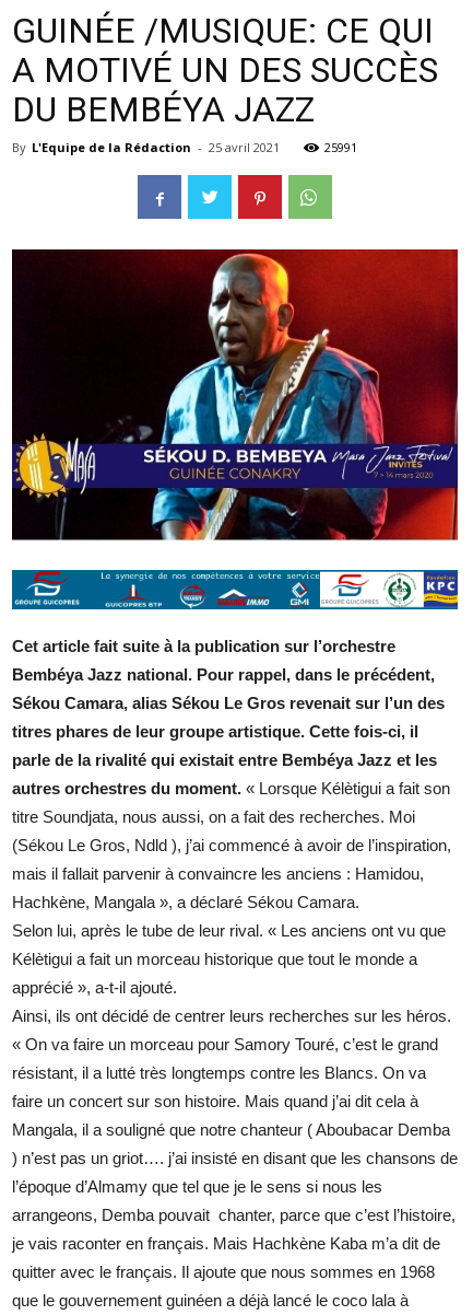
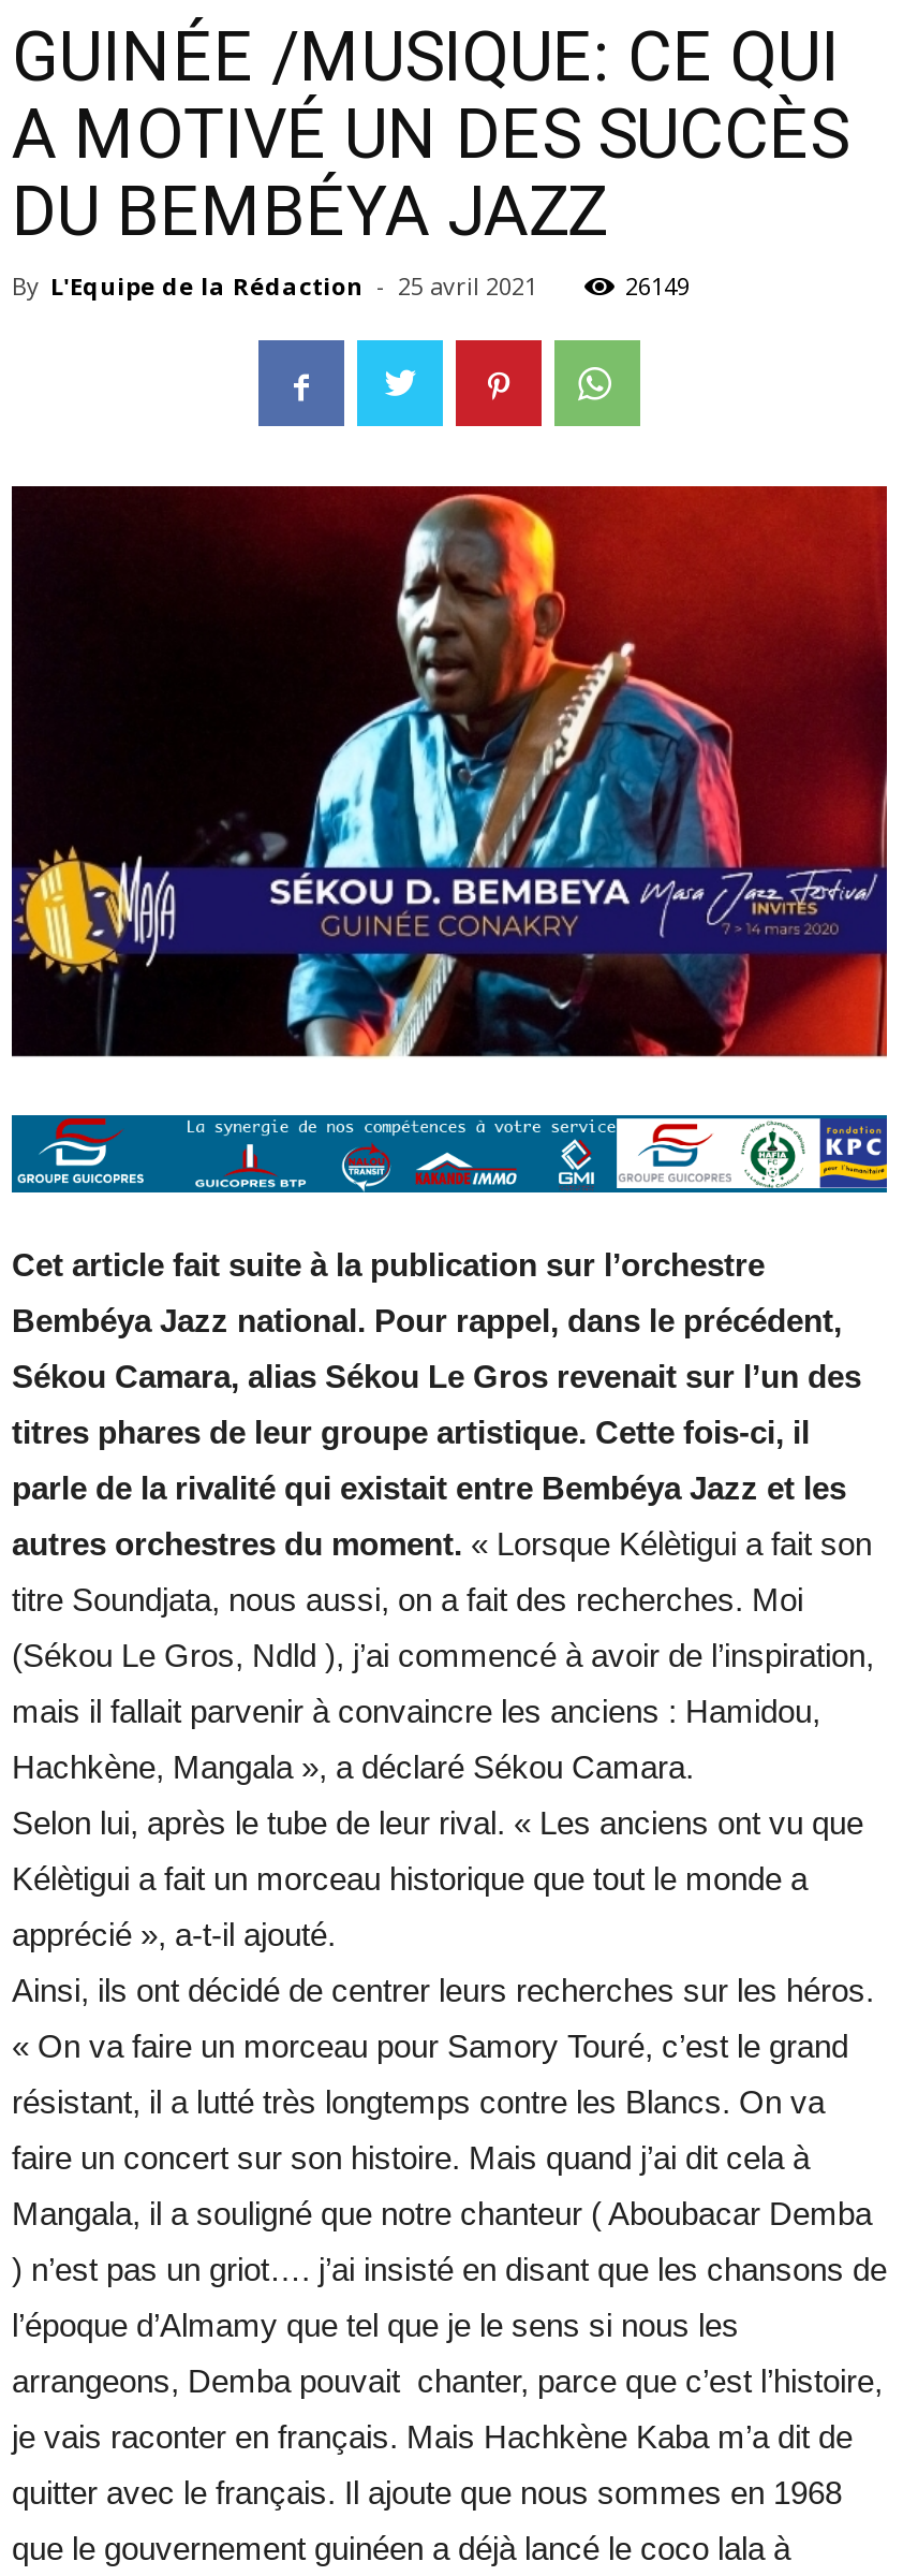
- 25991
+ 26149
